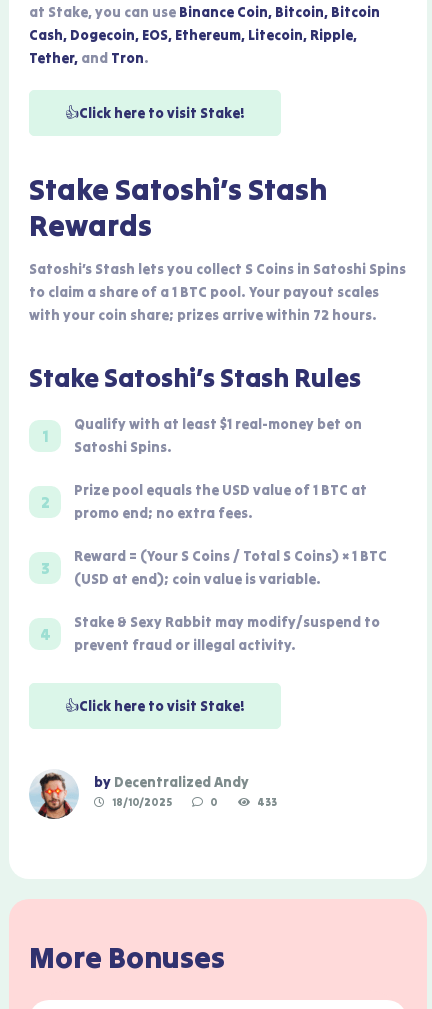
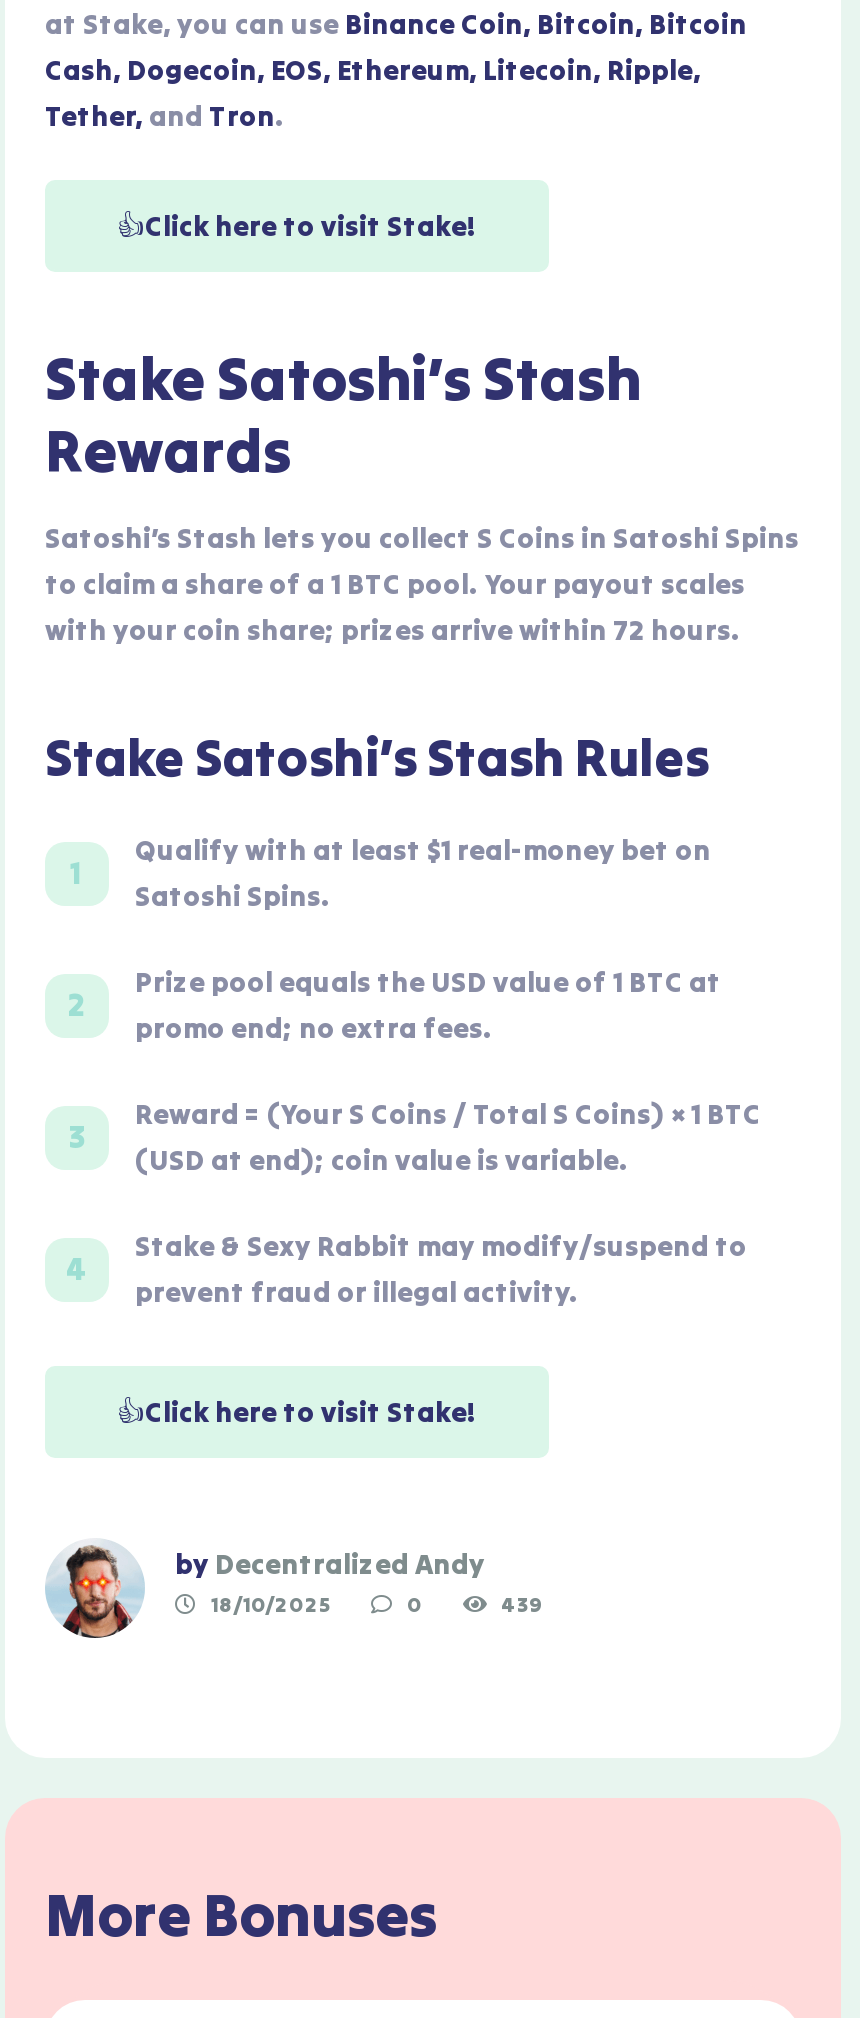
- 433
+ 439
